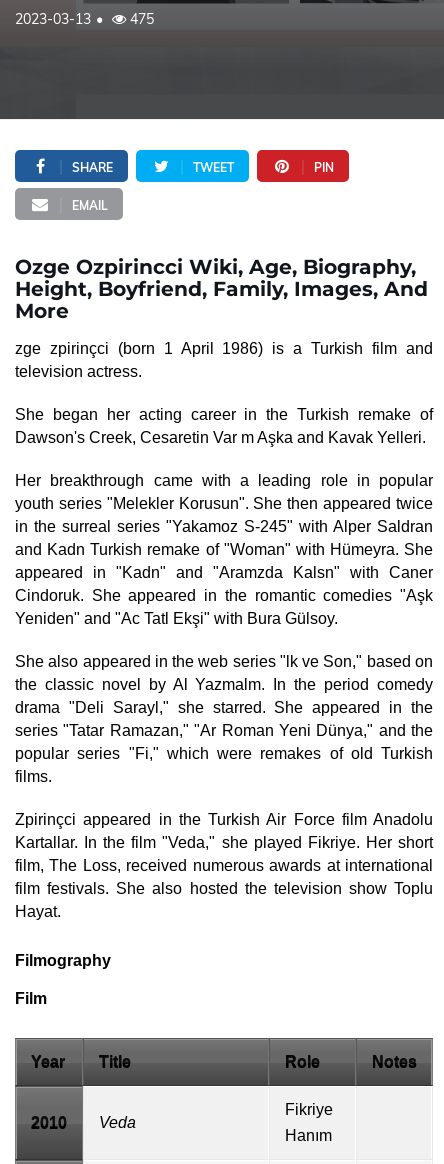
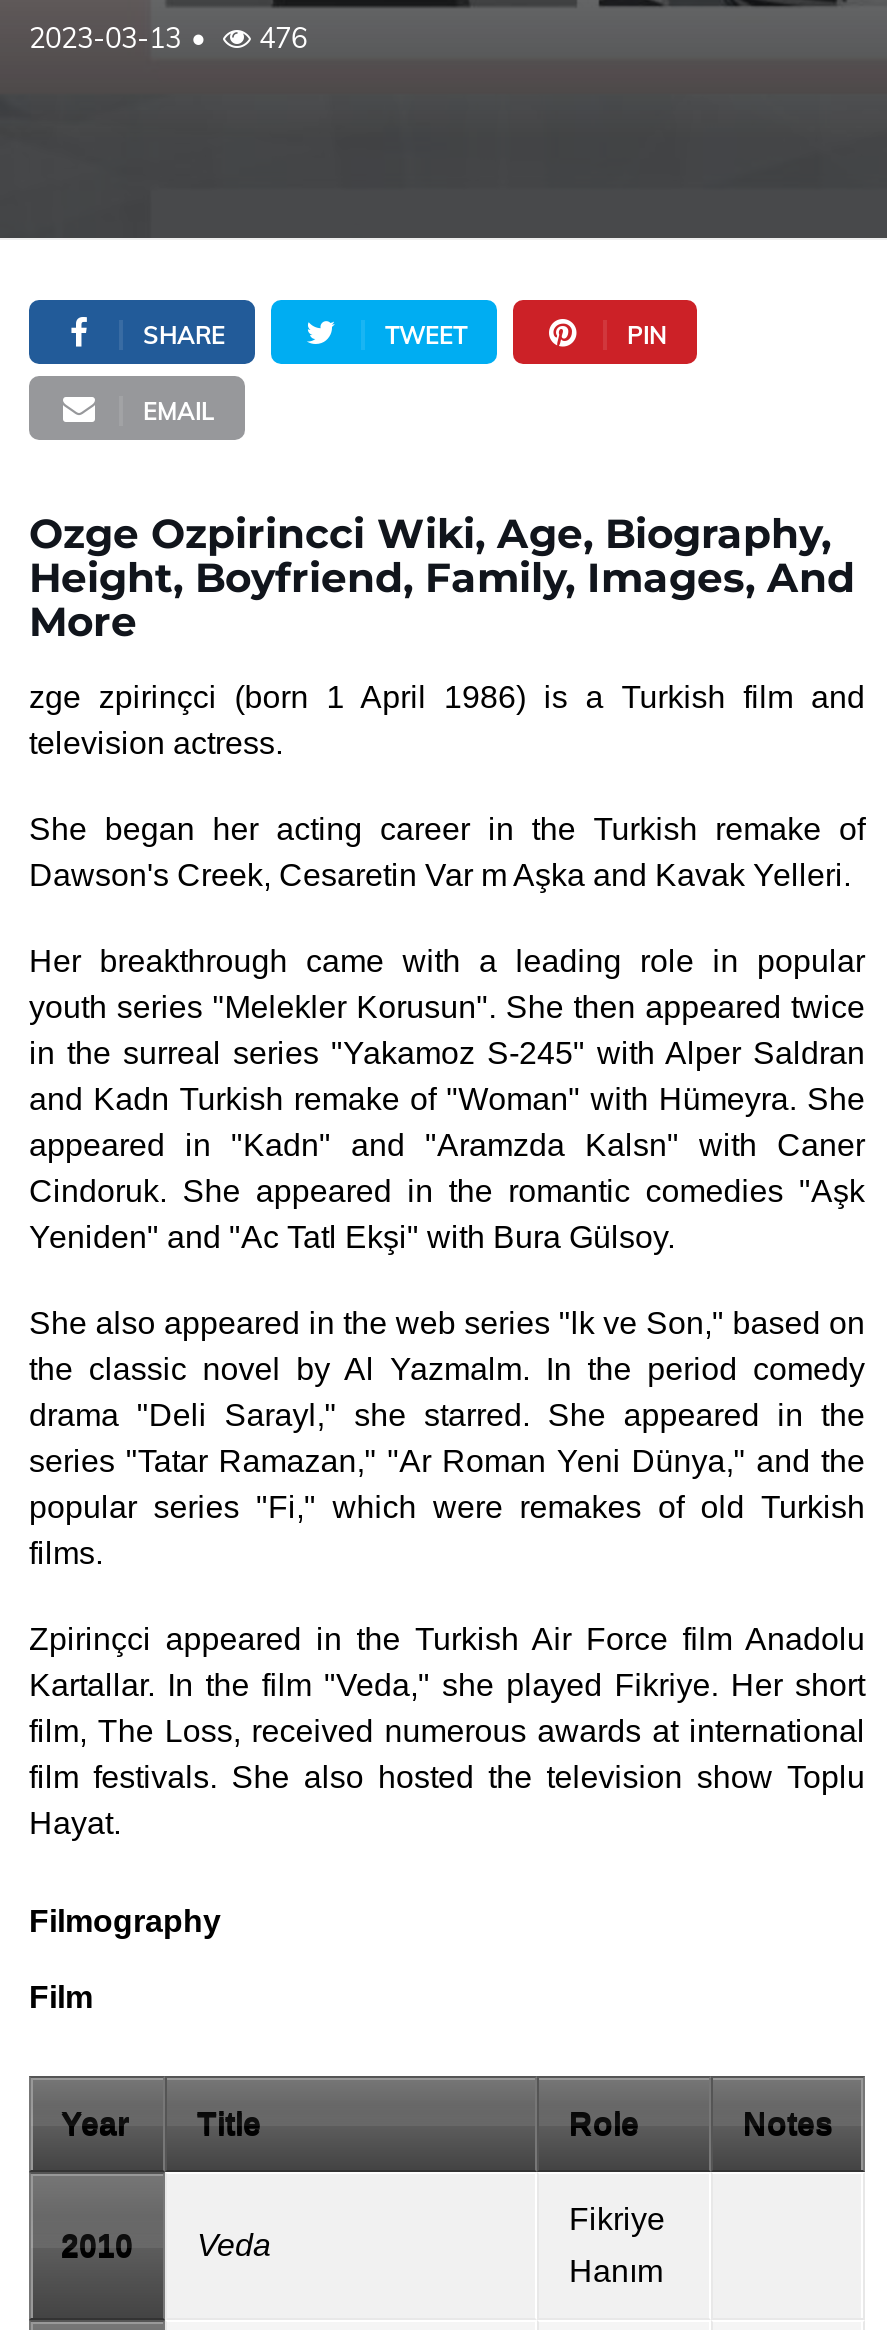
- 2023-03-13 475
+ 2023-03-13 476
